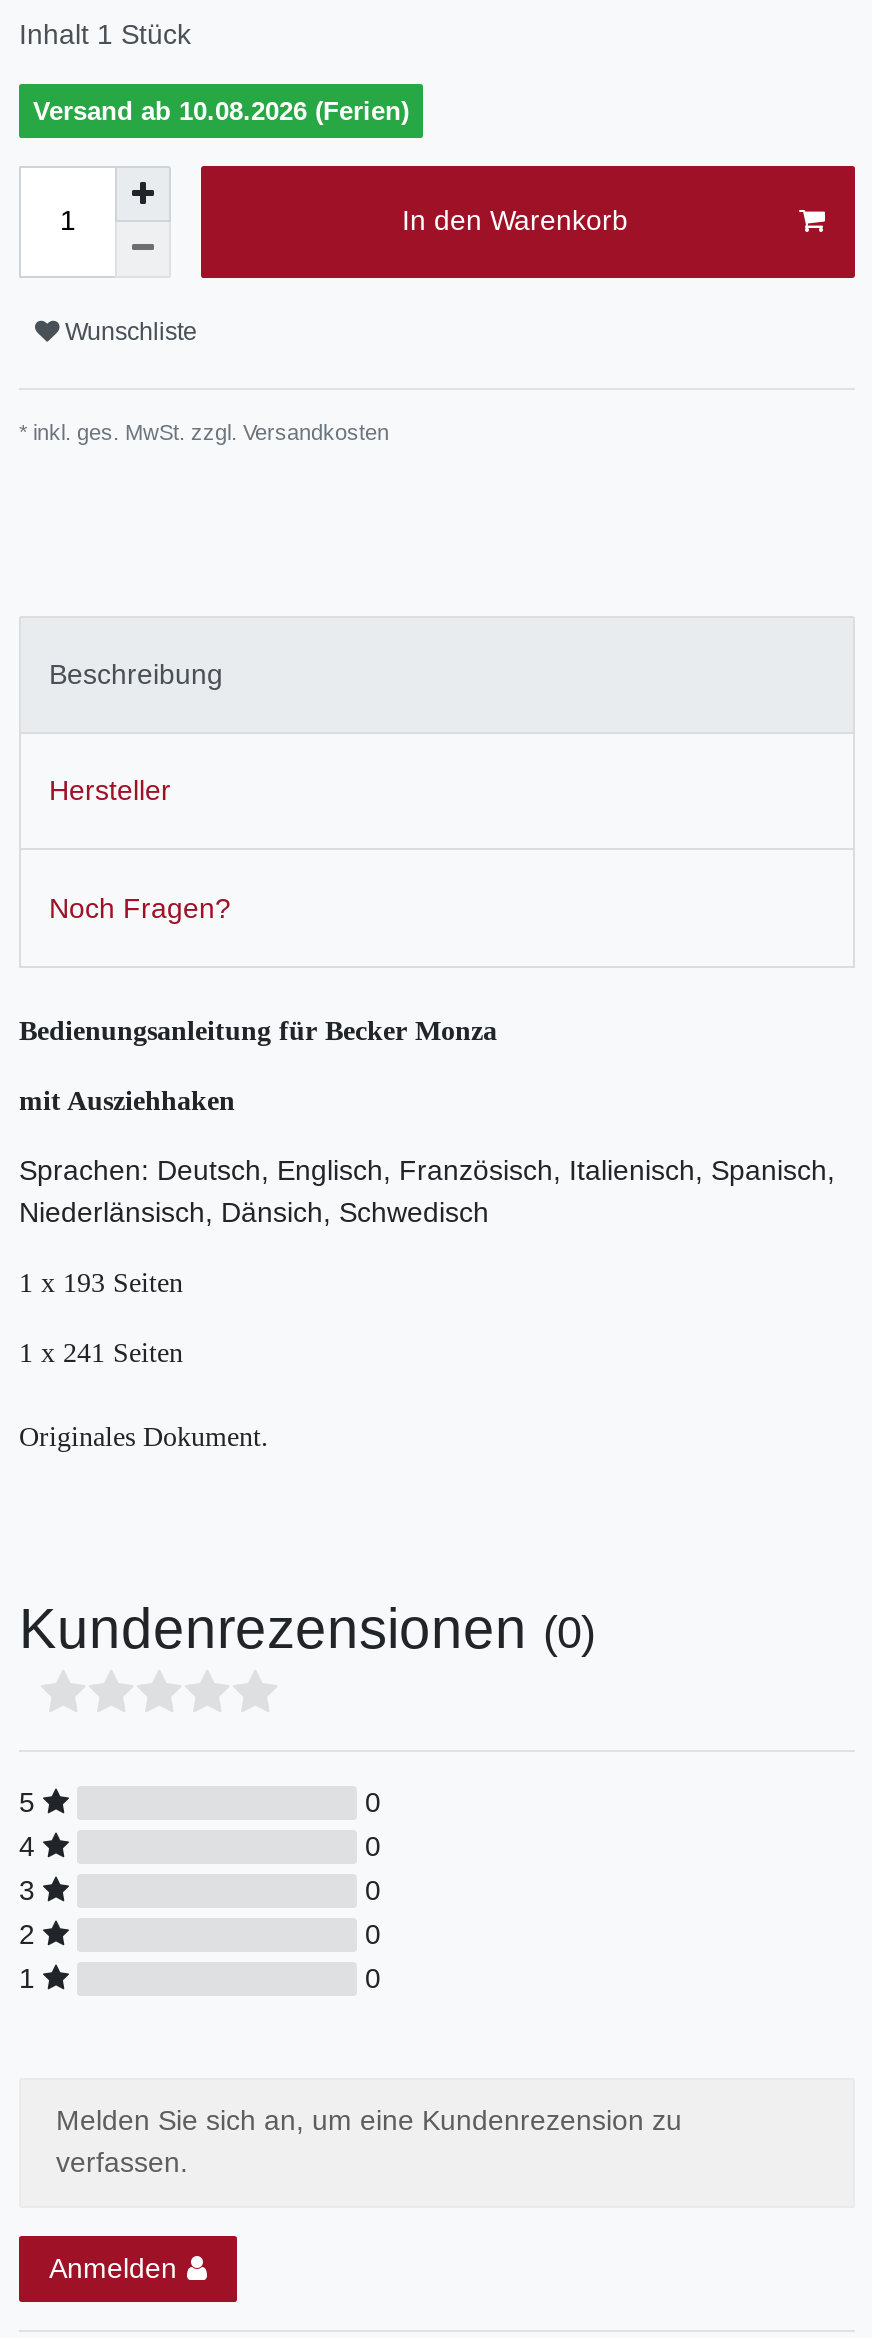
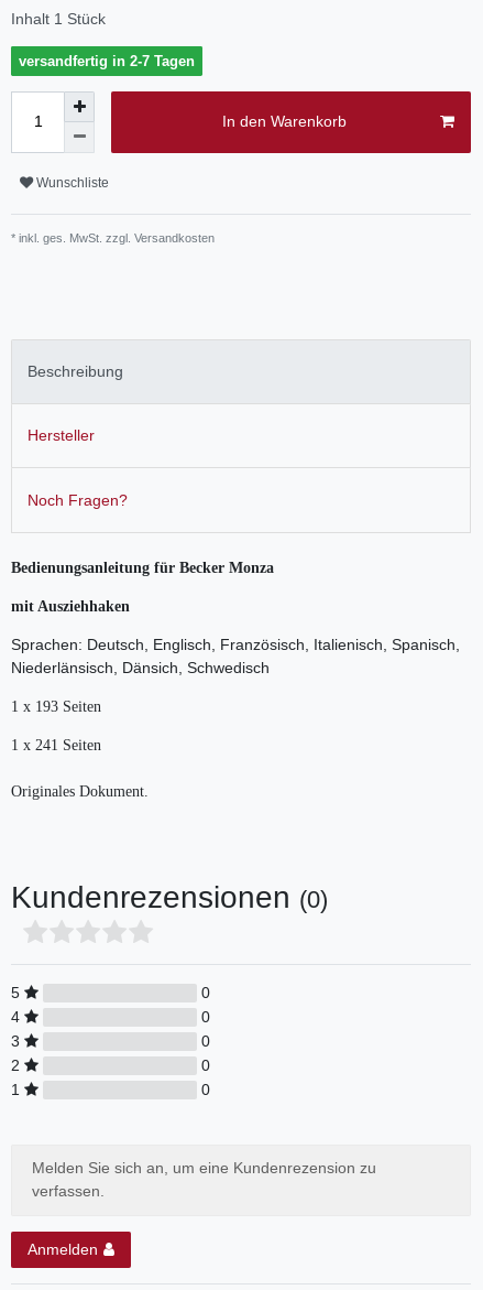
- Versand ab 10.08.2026 (Ferien)
+ versandfertig in 2-7 Tagen
